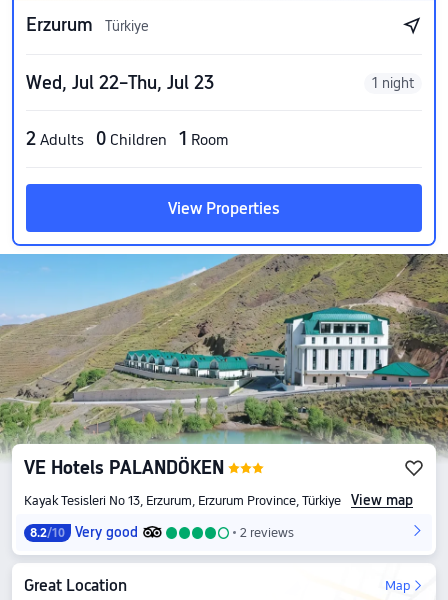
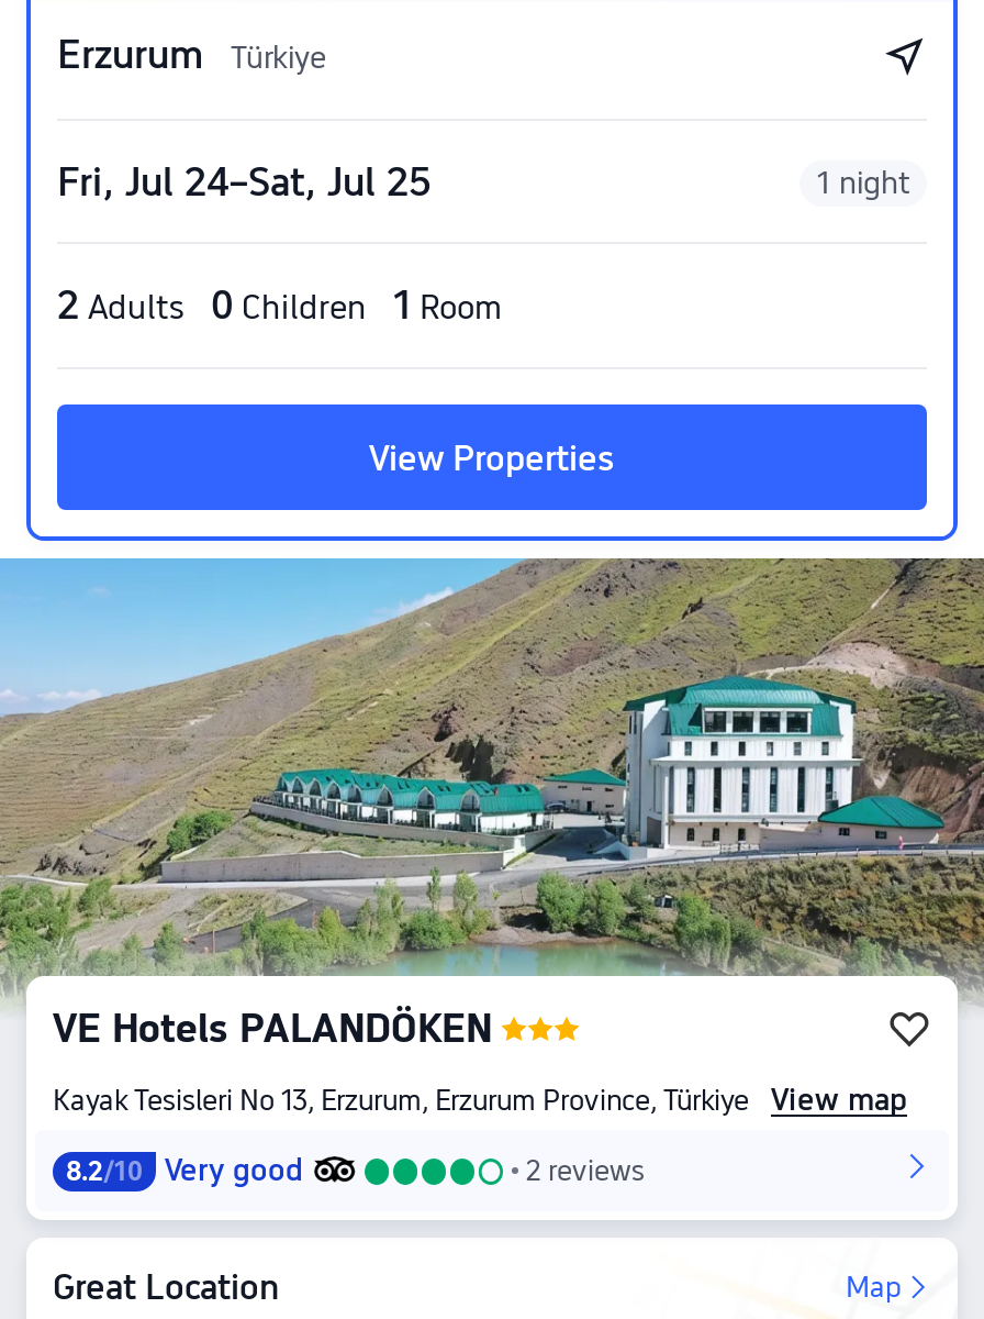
- Wed, Jul 22–Thu, Jul 23
+ Fri, Jul 24–Sat, Jul 25
